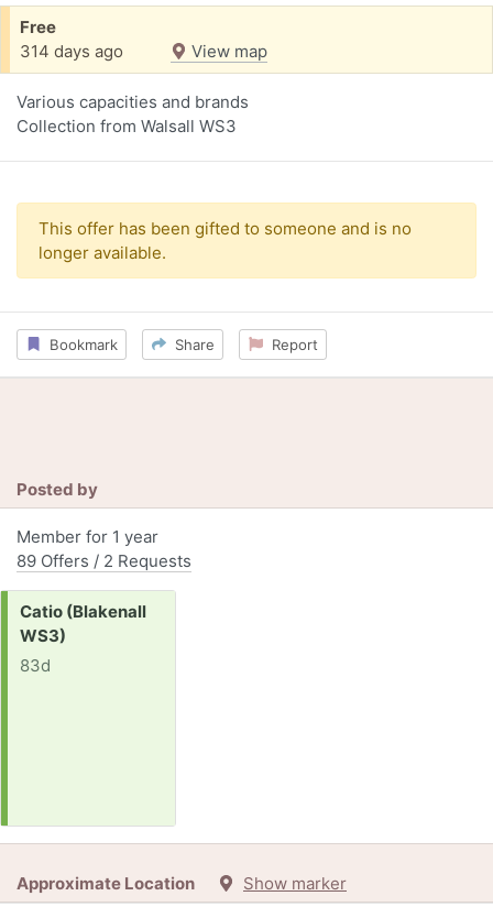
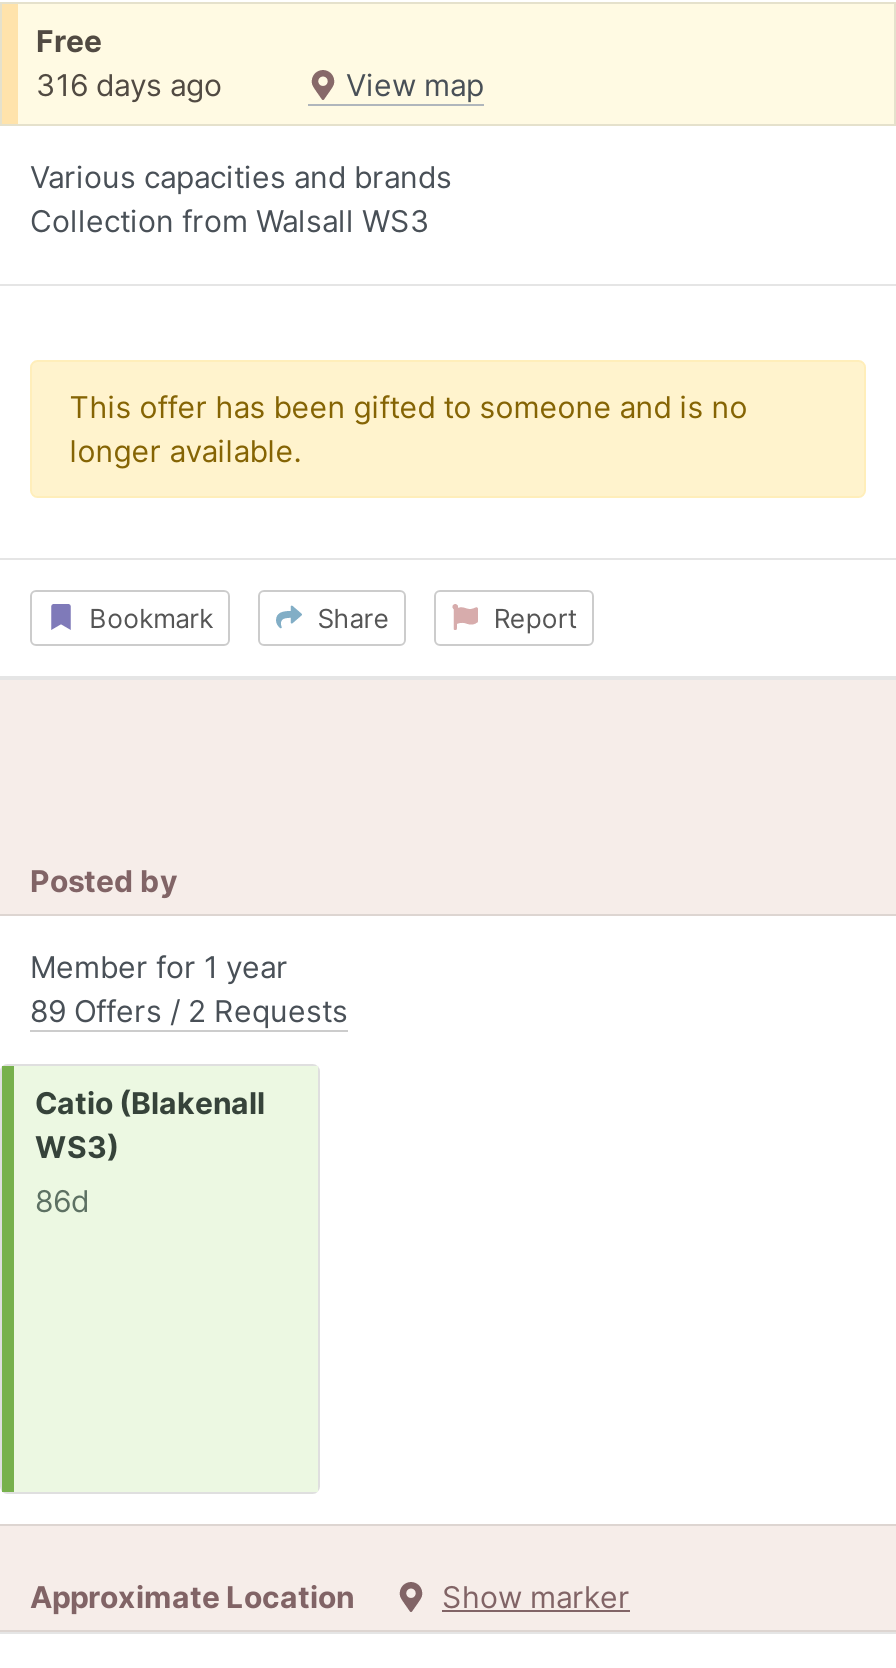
- 314 days ago
+ 316 days ago

- 83d
+ 86d
